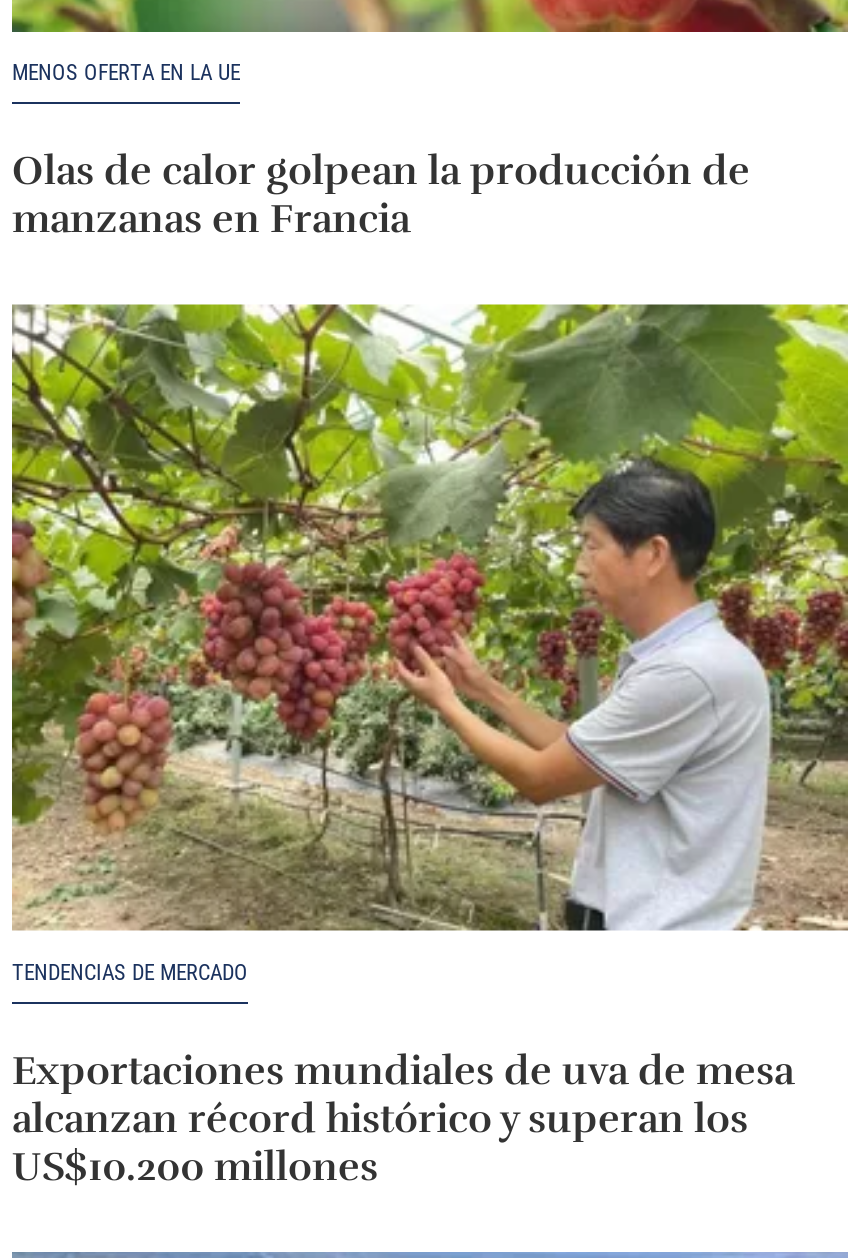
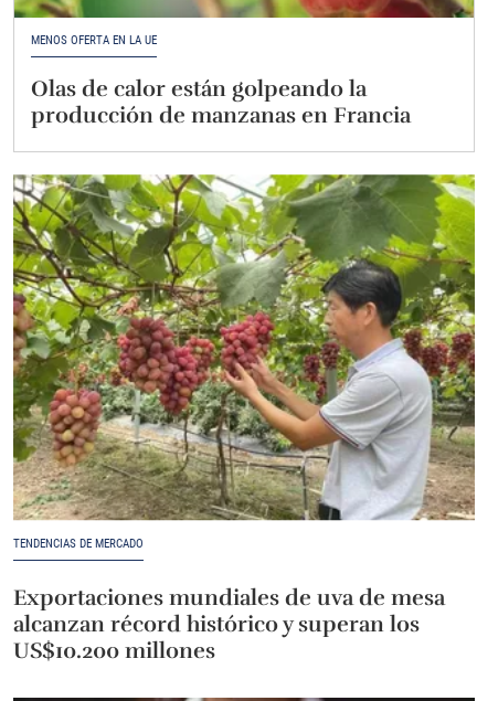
- Olas de calor golpean la producción de
- manzanas en Francia
+ Olas de calor están golpeando la
+ producción de manzanas en Francia
